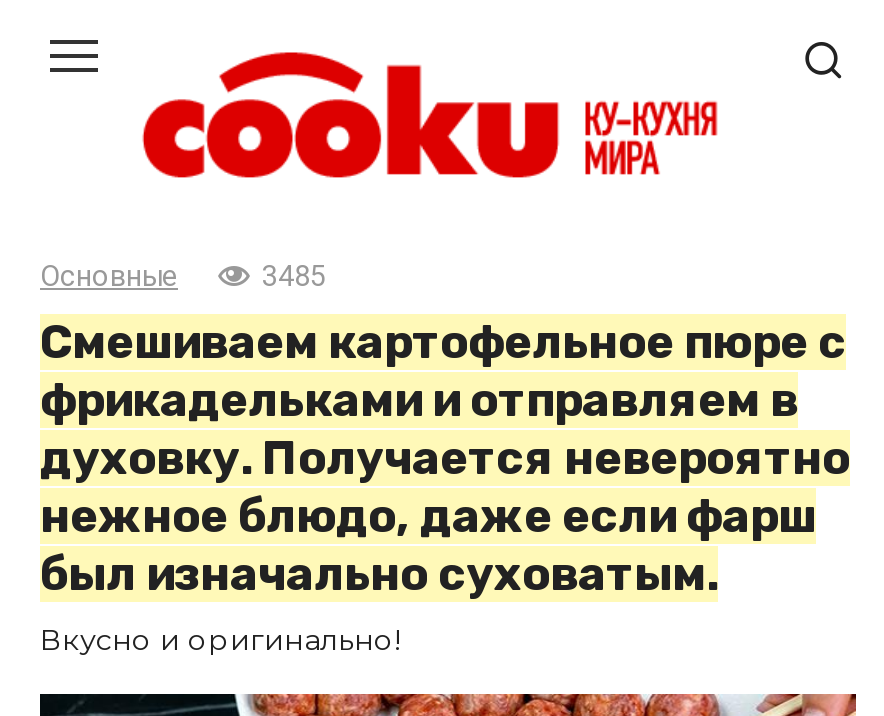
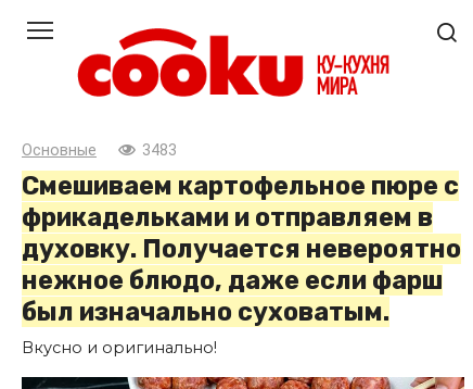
- 3485
+ 3483
